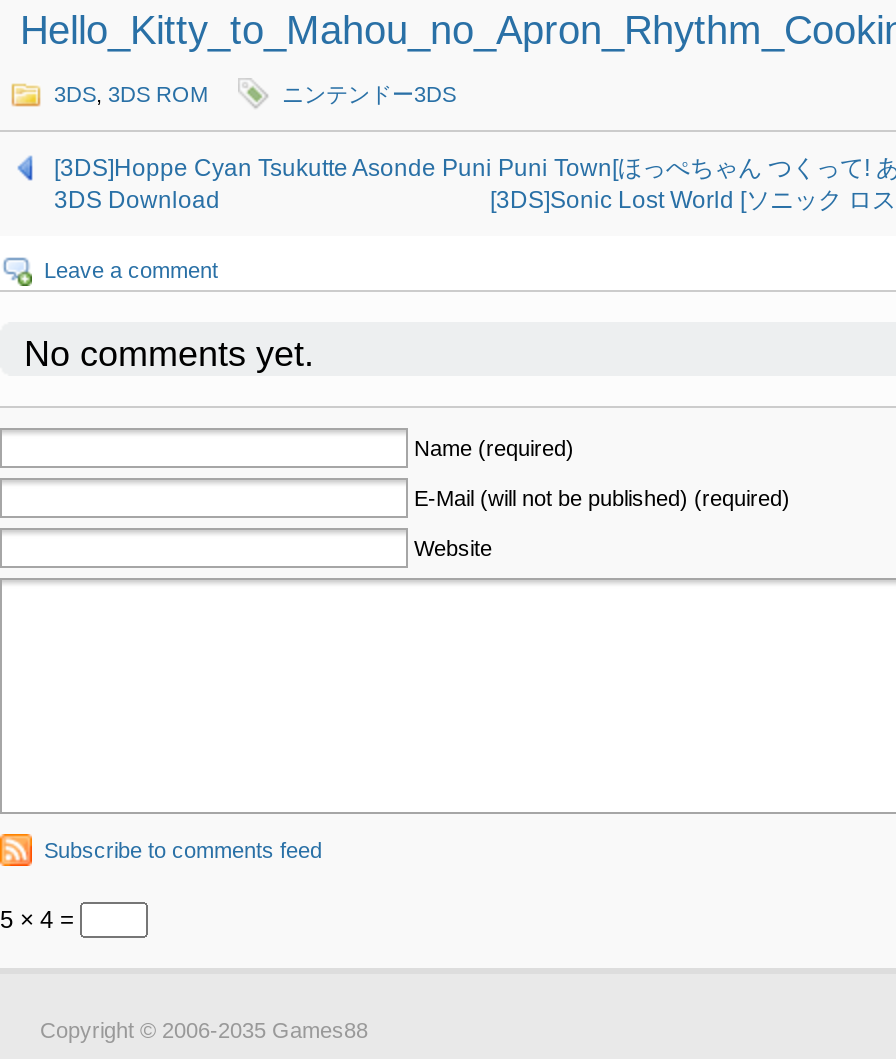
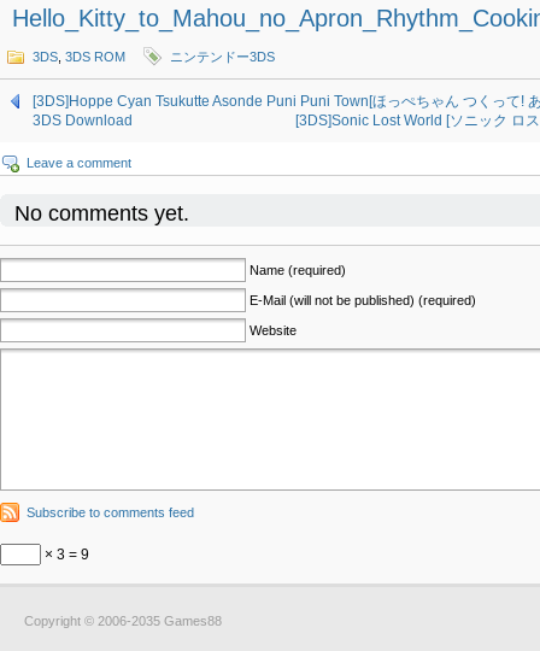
- 5 × 4 =
+ × 3 = 9
